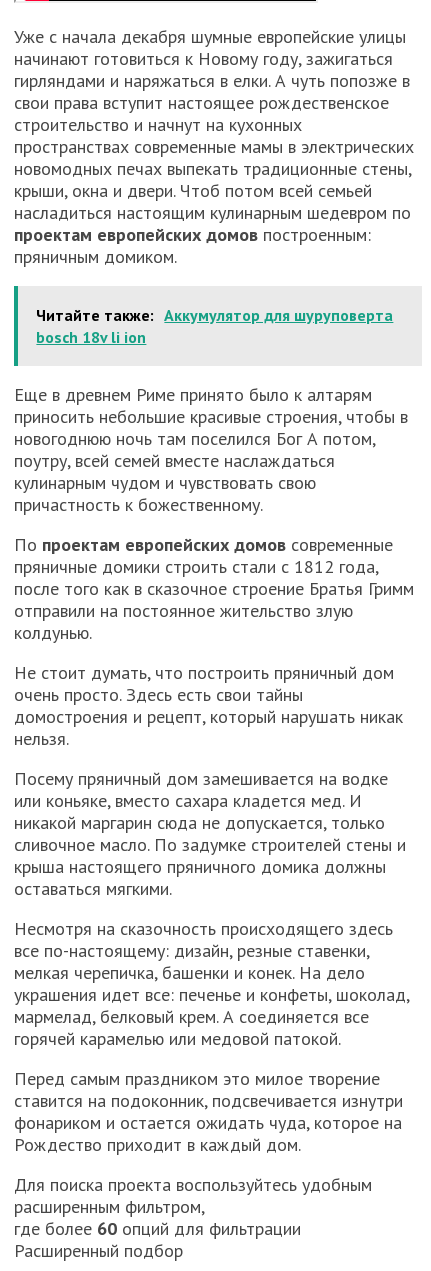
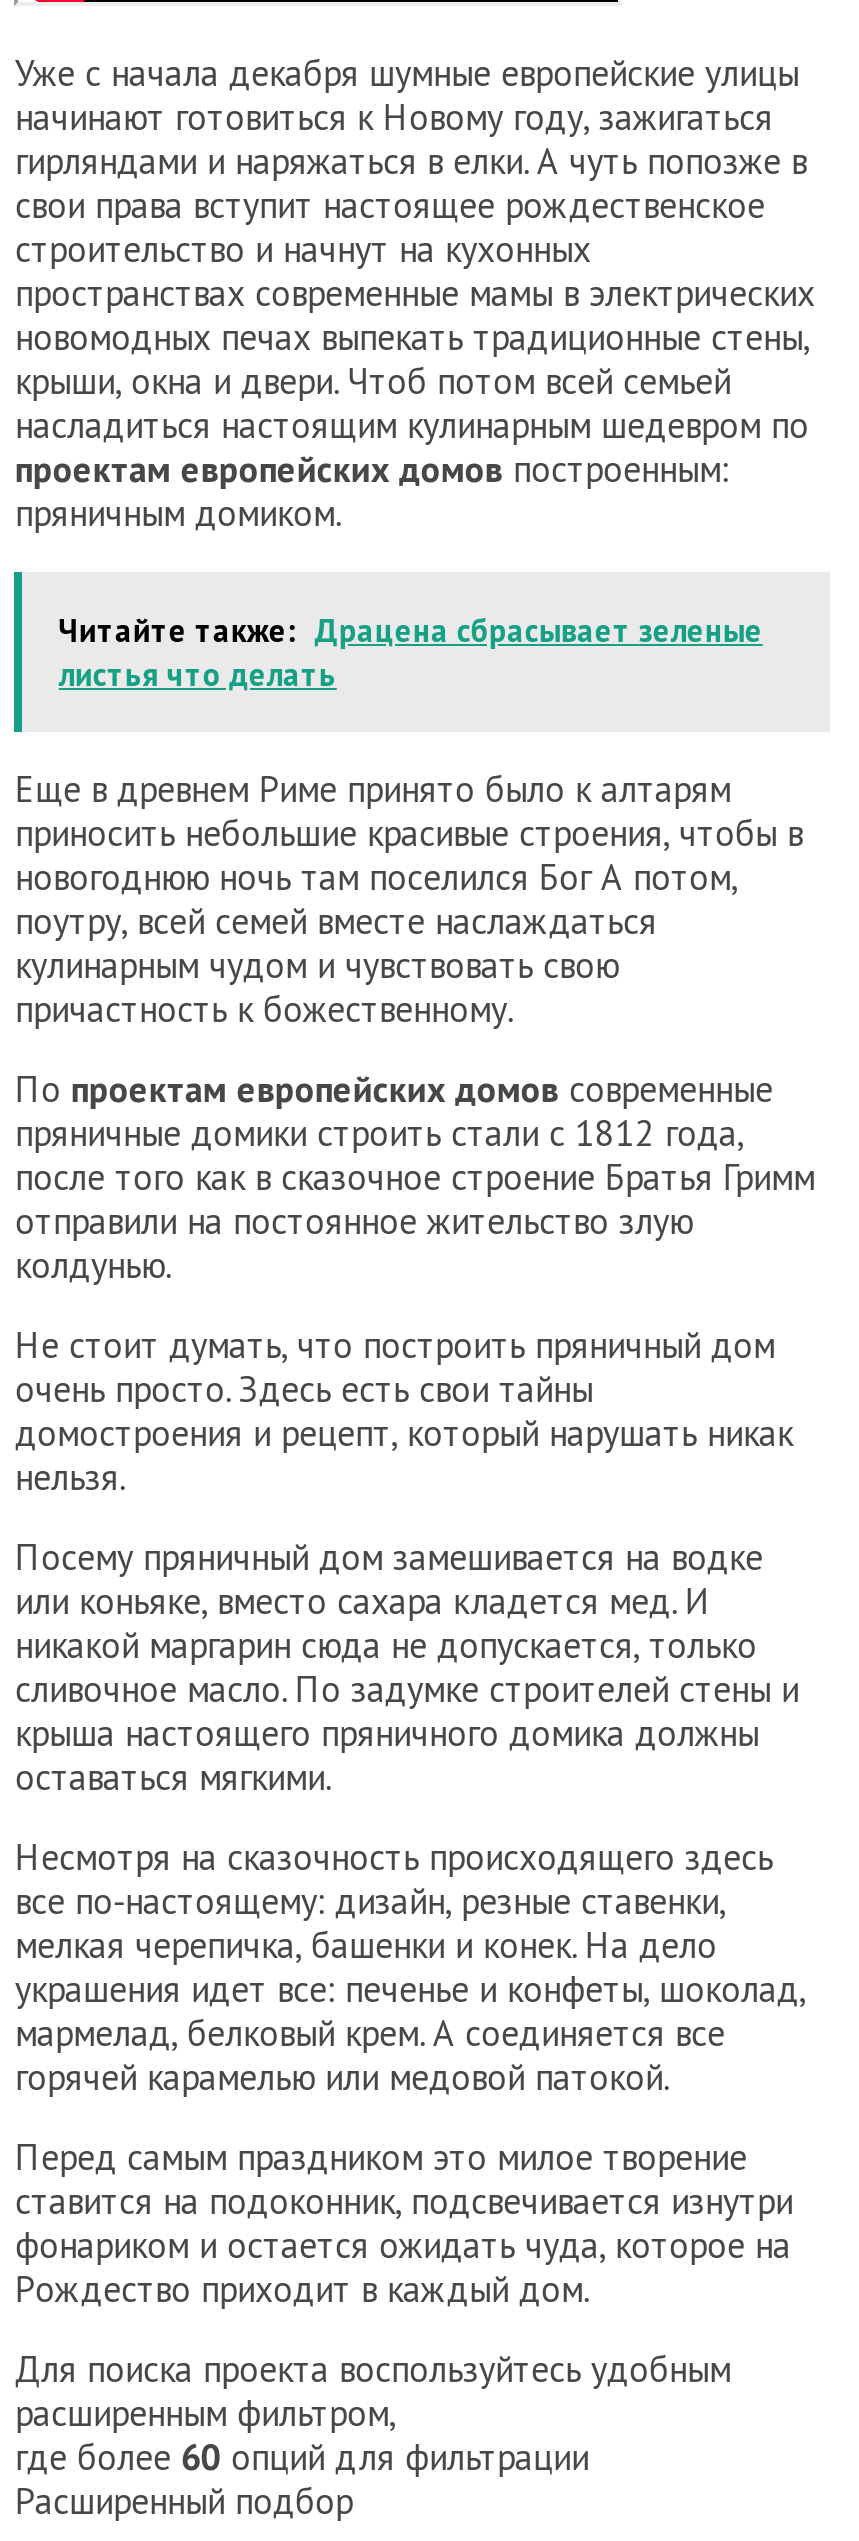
- Читайте также: Аккумулятор для шуруповерта
- bosch 18v li ion
+ Читайте также: Драцена сбрасывает зеленые
+ листья что делать
